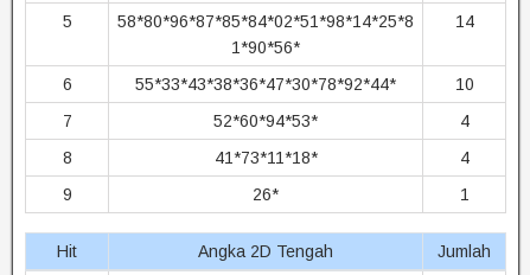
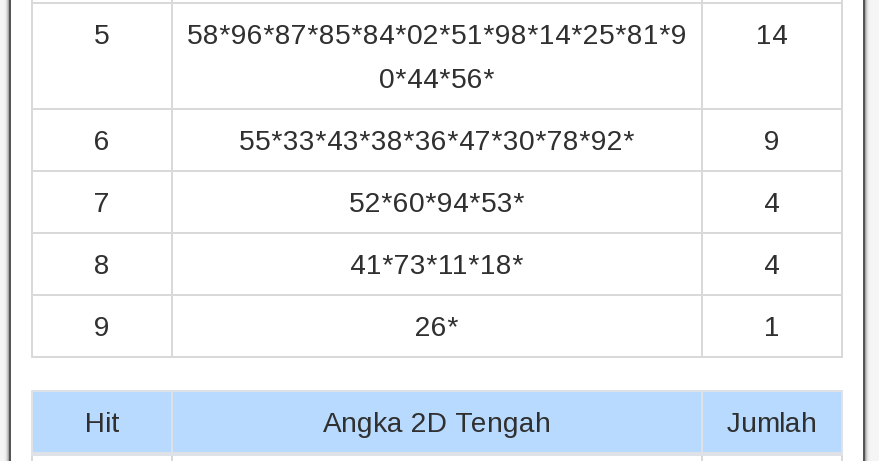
- 58*80*96*87*85*84*02*51*98*14*25*8
+ 58*96*87*85*84*02*51*98*14*25*81*9

- 1*90*56*
+ 0*44*56*

- 55*33*43*38*36*47*30*78*92*44*
+ 55*33*43*38*36*47*30*78*92*

- 10
+ 9
